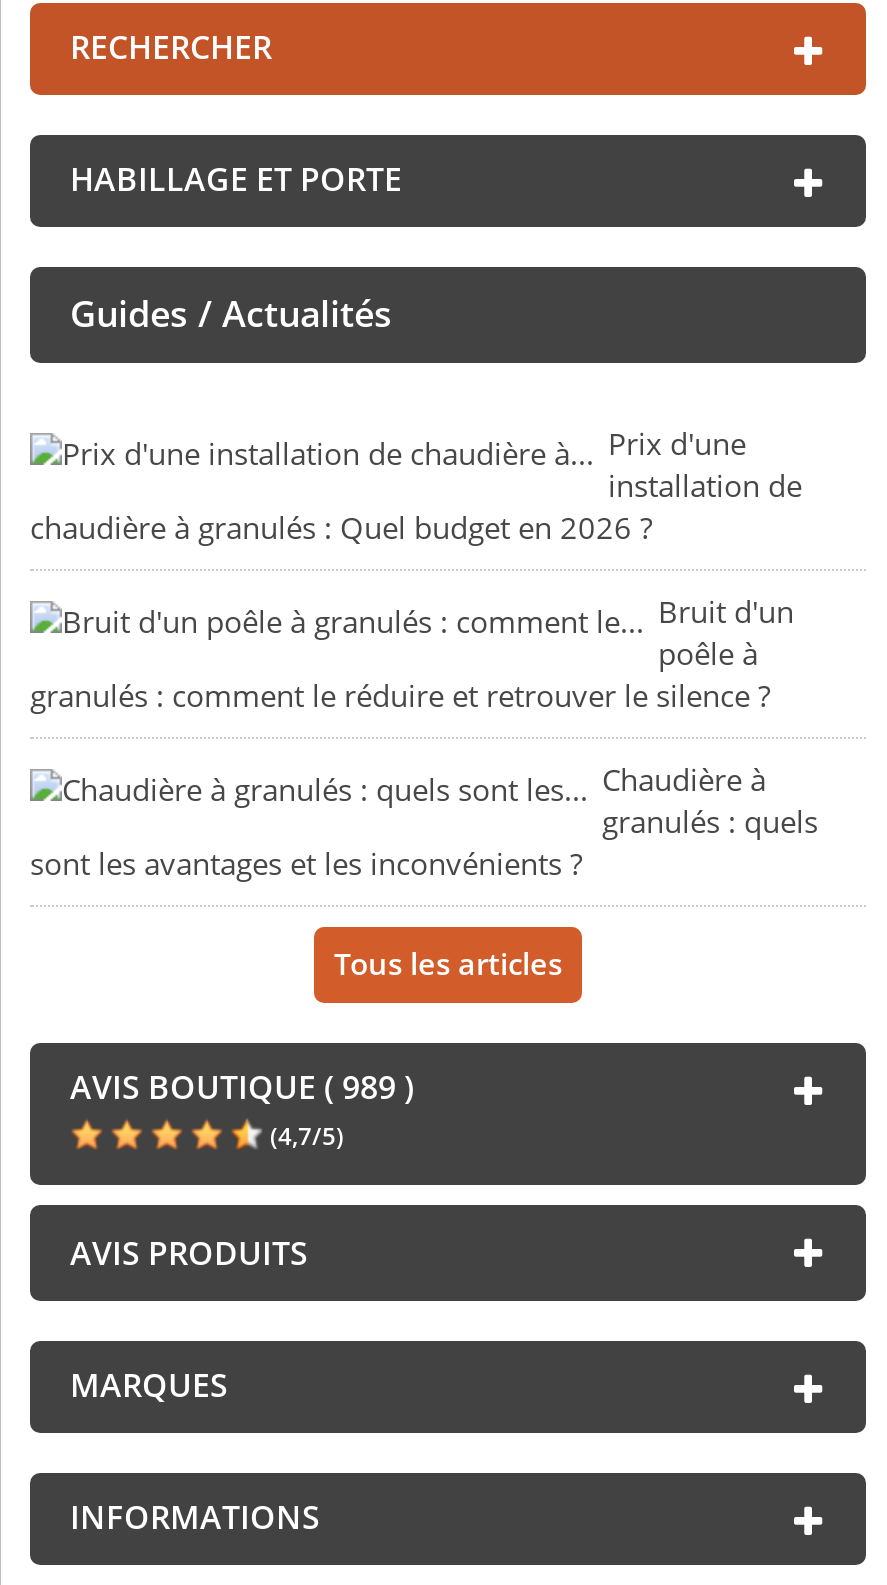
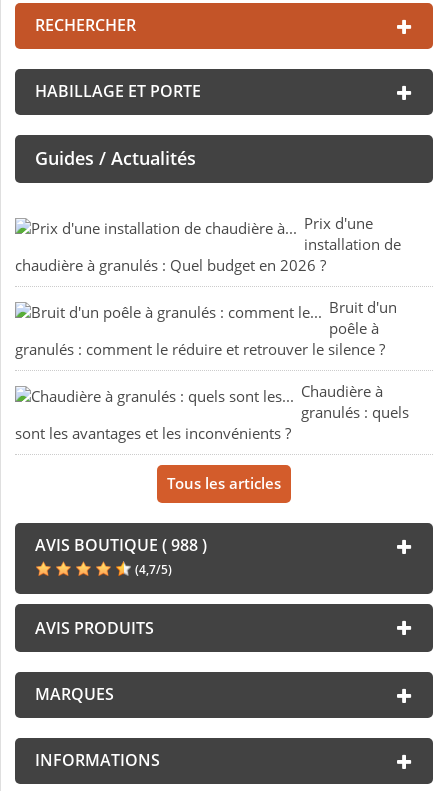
- AVIS BOUTIQUE ( 989 )
+ AVIS BOUTIQUE ( 988 )
